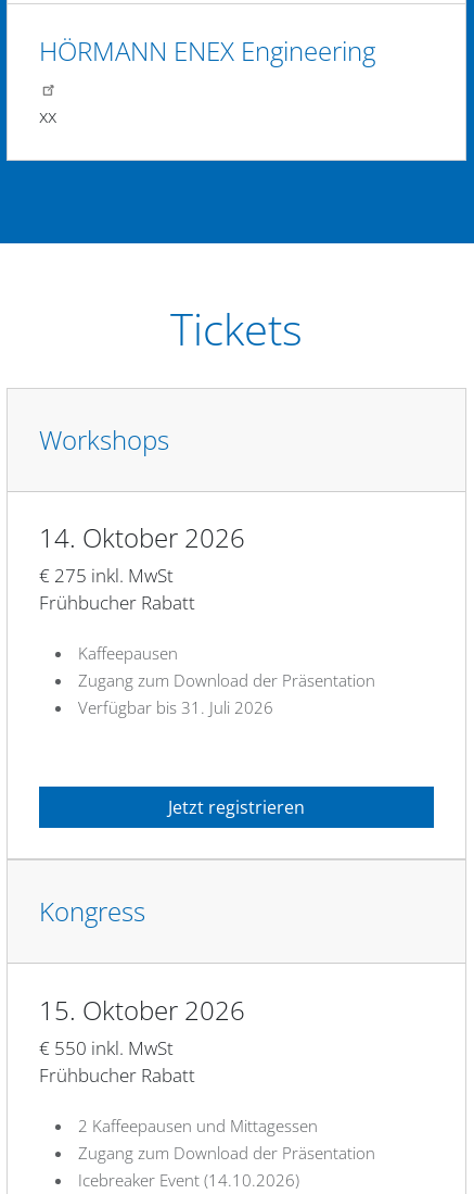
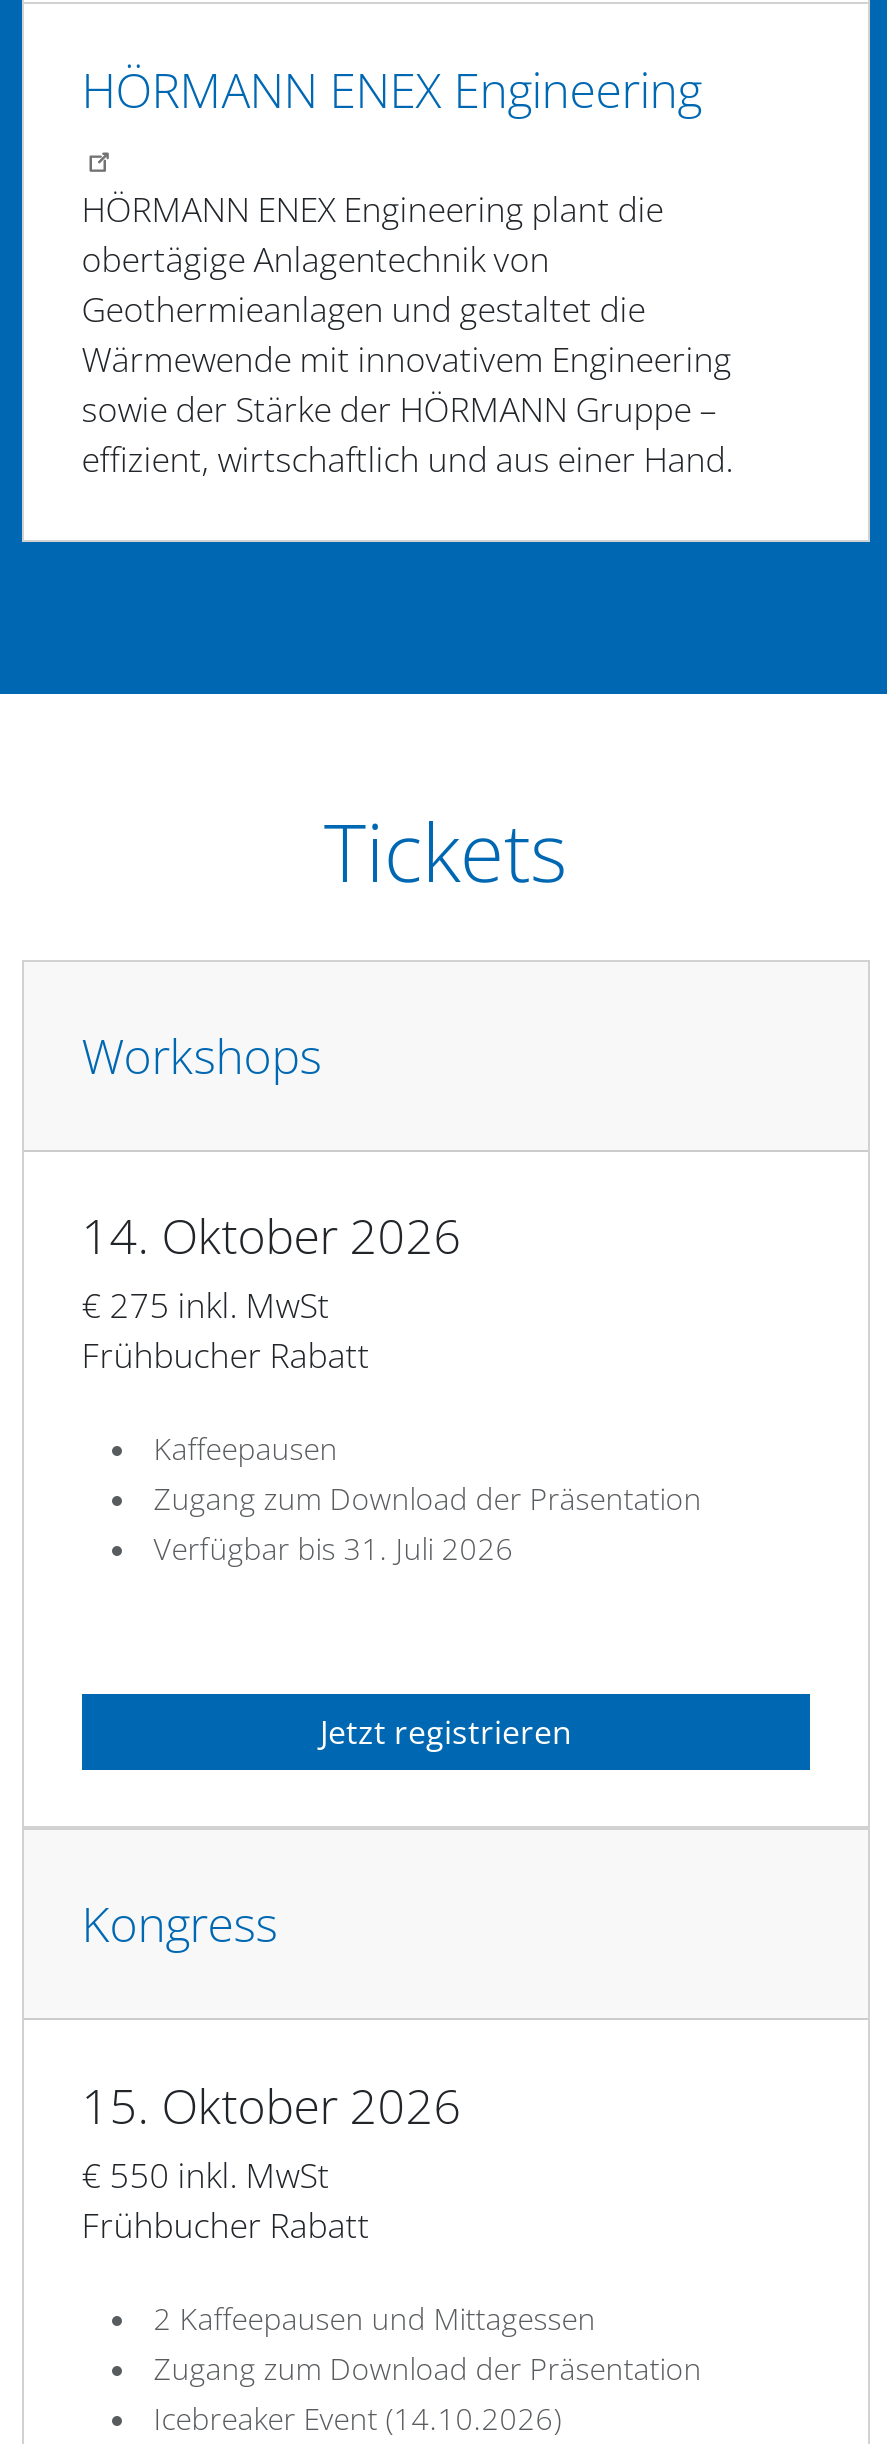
- xx
+ HÖRMANN ENEX Engineering plant die
+ obertägige Anlagentechnik von
+ Geothermieanlagen und gestaltet die
+ Wärmewende mit innovativem Engineering
+ sowie der Stärke der HÖRMANN Gruppe –
+ effizient, wirtschaftlich und aus einer Hand.
